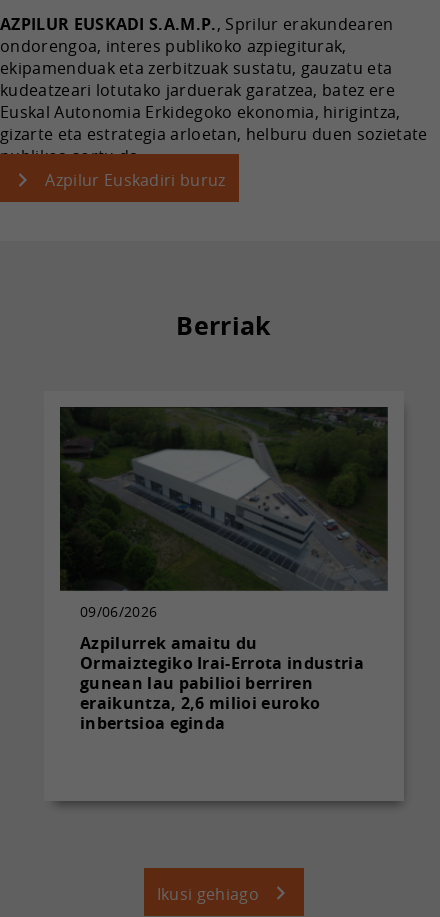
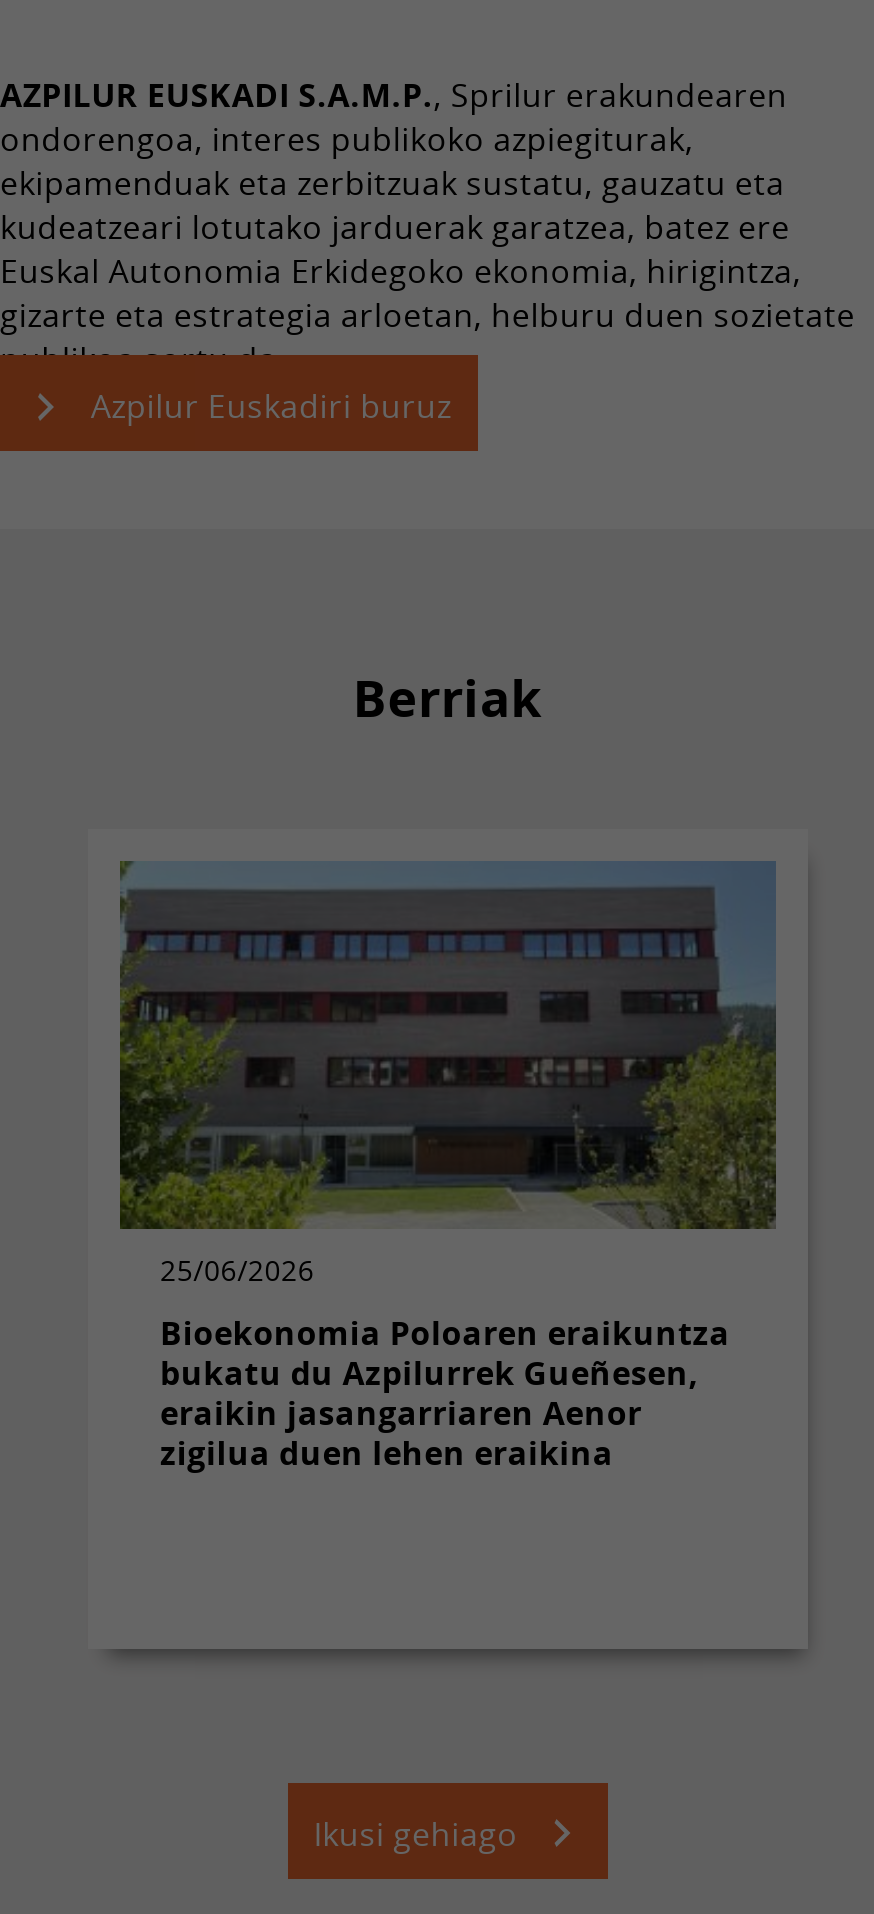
- [image]
- 09/06/2026
+ [image]
+ 25/06/2026

- Azpilurrek amaitu du
- Ormaiztegiko Irai-Errota industria
- gunean lau pabilioi berriren
- eraikuntza, 2,6 milioi euroko
- inbertsioa eginda
+ Bioekonomia Poloaren eraikuntza
+ bukatu du Azpilurrek Gueñesen,
+ eraikin jasangarriaren Aenor
+ zigilua duen lehen eraikina
